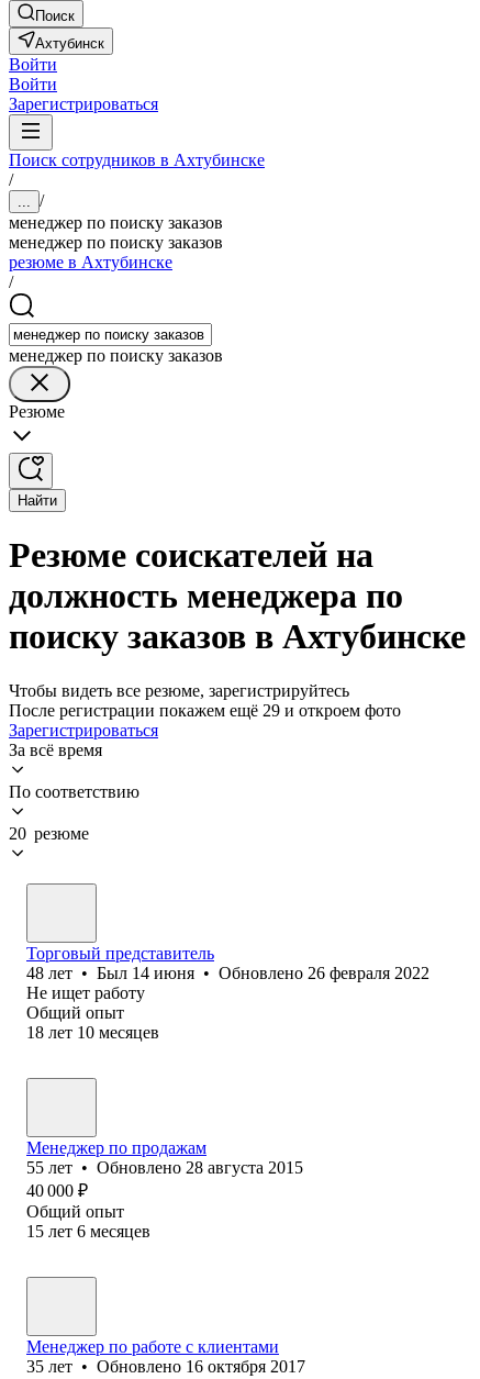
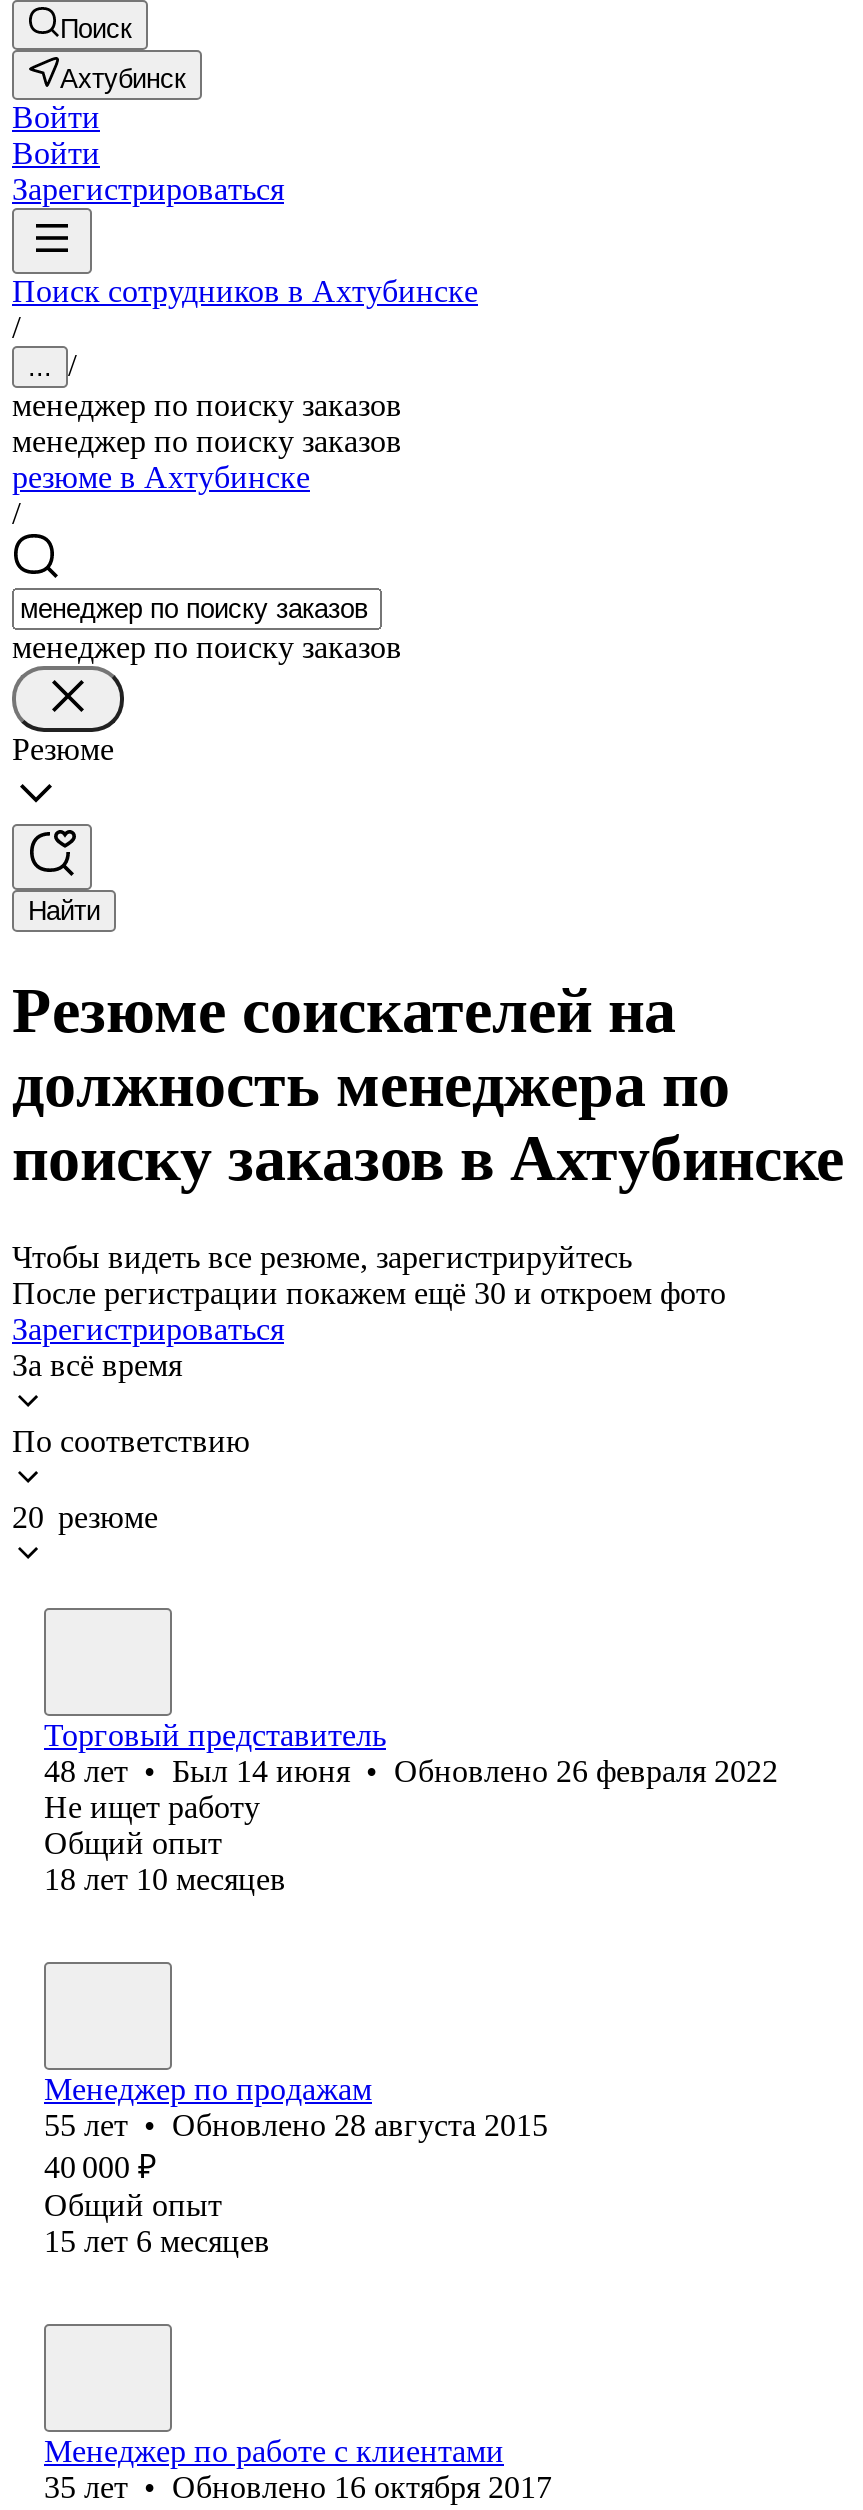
- После регистрации покажем ещё 29 и откроем фото
+ После регистрации покажем ещё 30 и откроем фото
